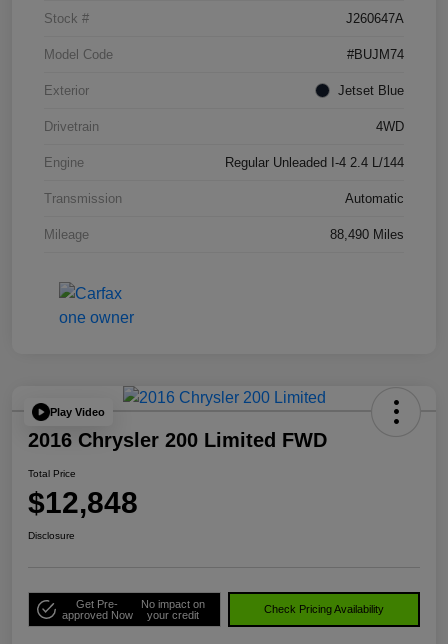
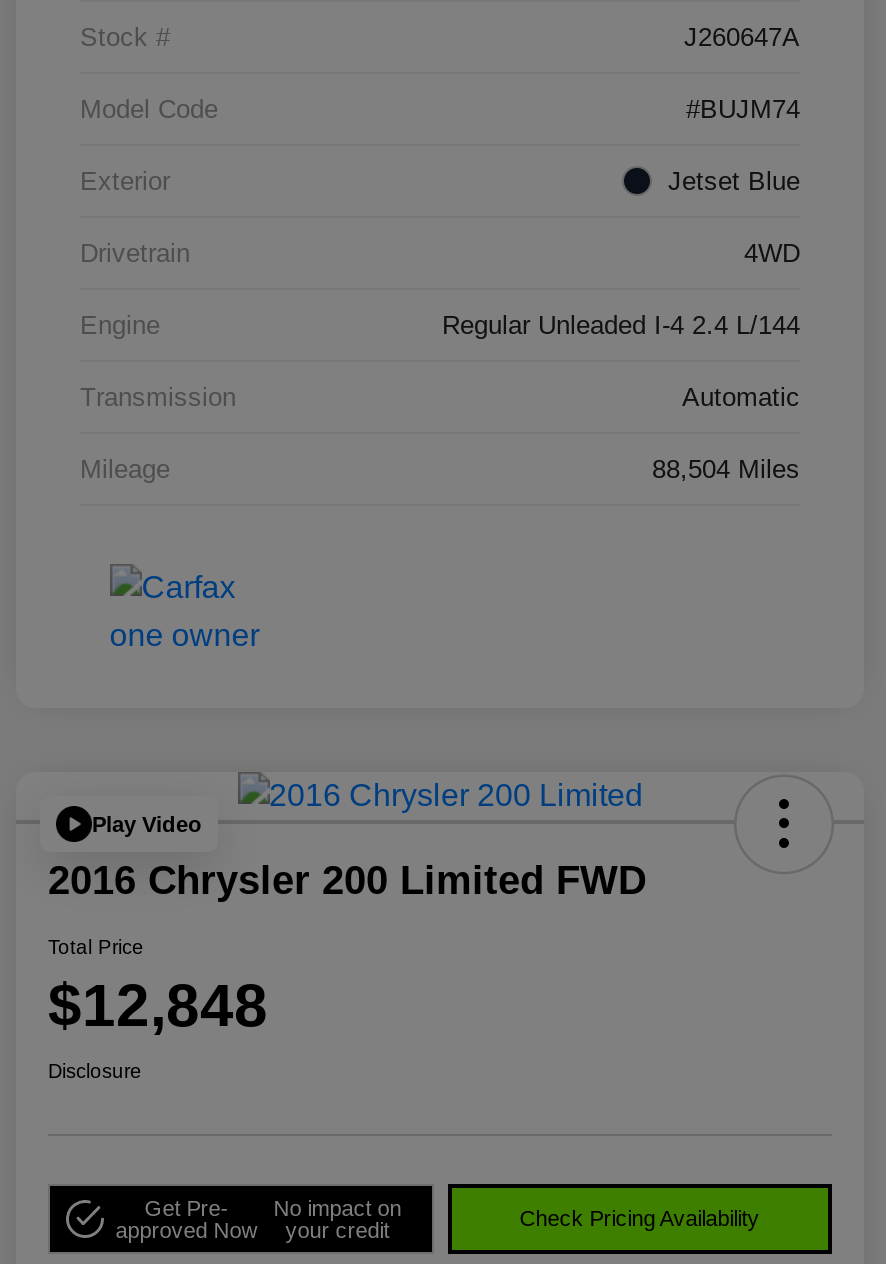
- 88,490 Miles
+ 88,504 Miles
